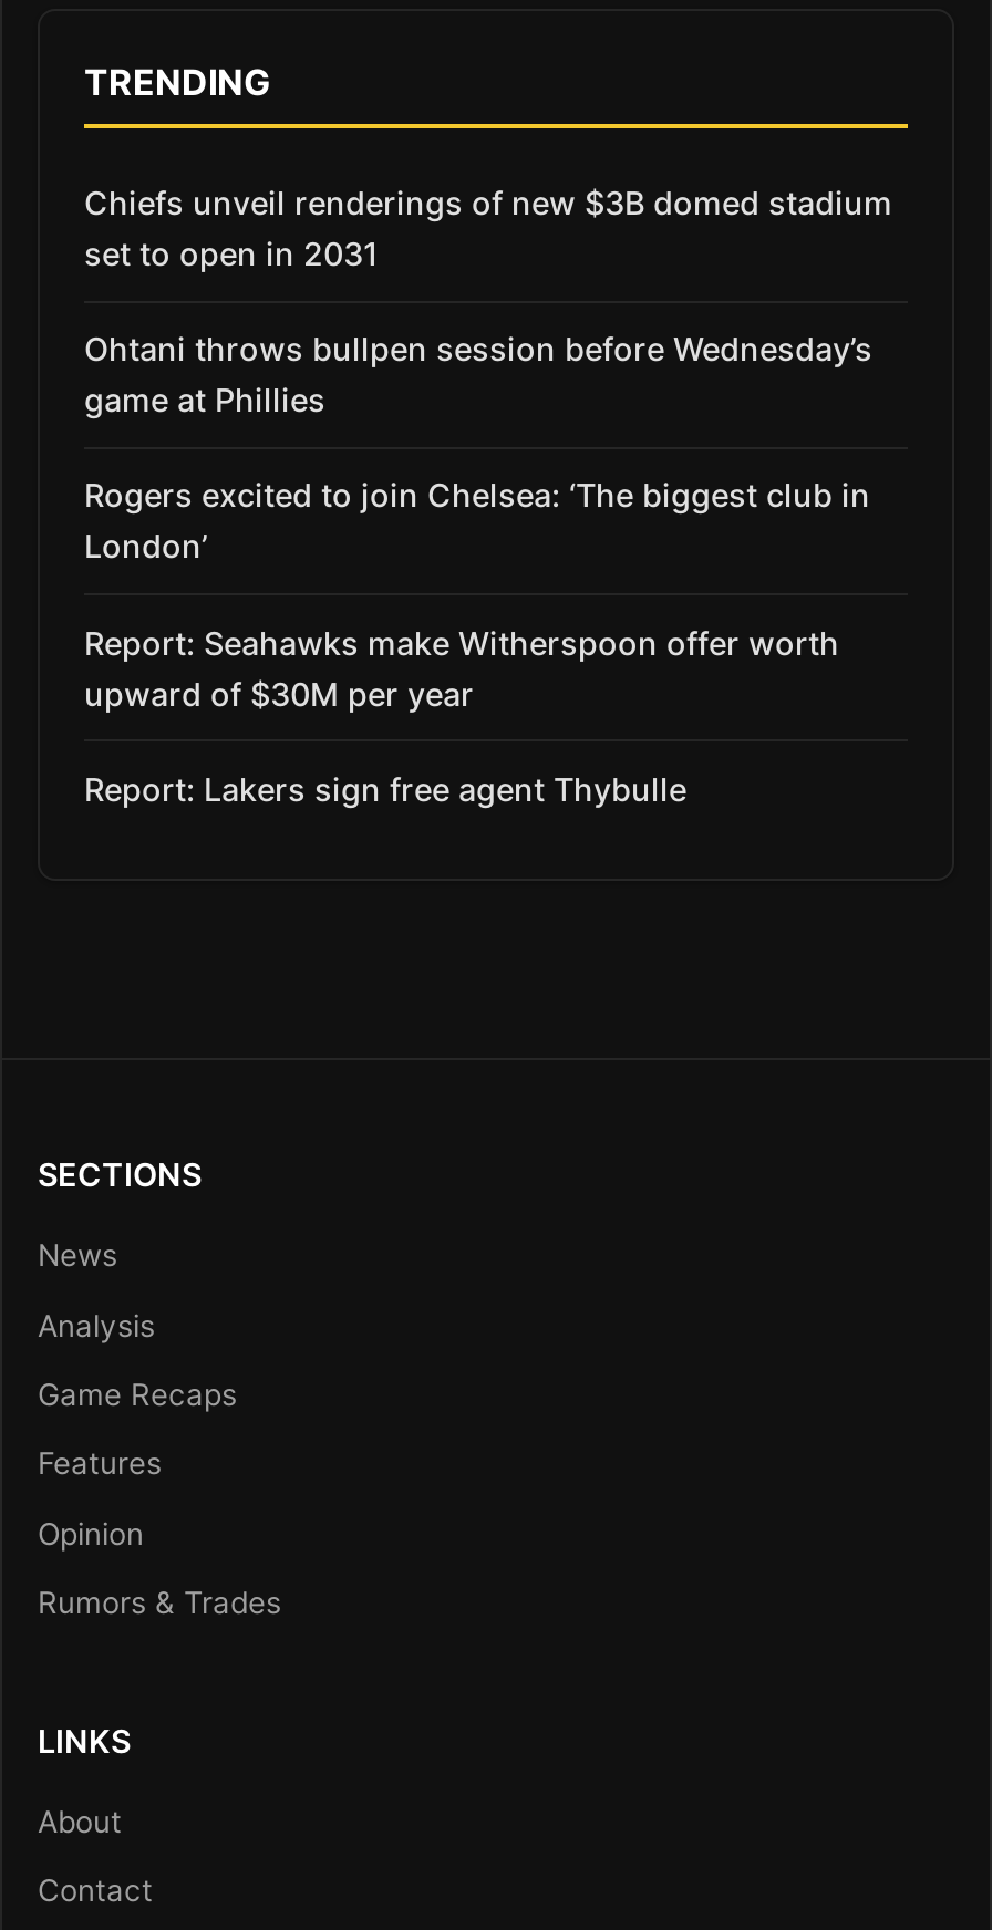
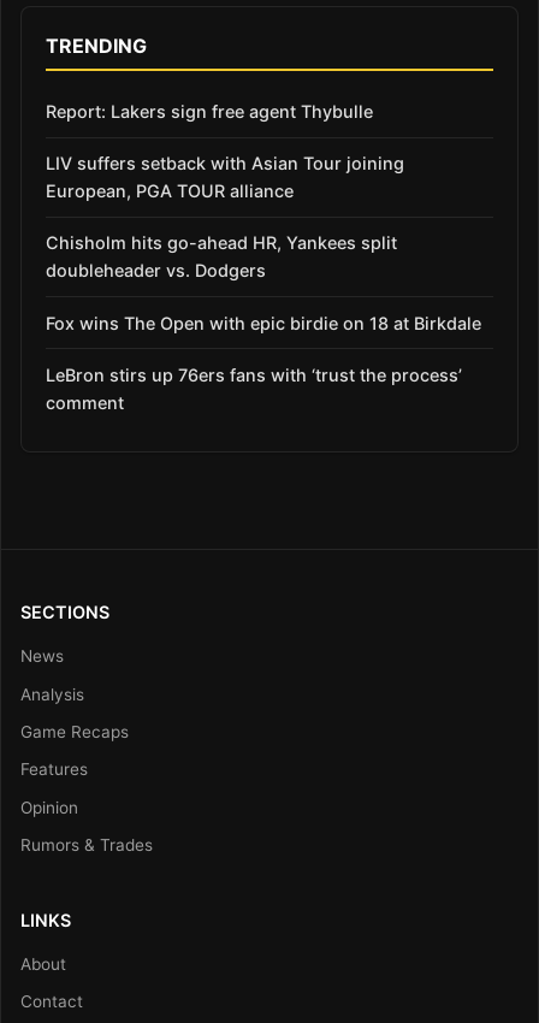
- Chiefs unveil renderings of new $3B domed stadium
- set to open in 2031
- Ohtani throws bullpen session before Wednesday’s
- game at Phillies
- Rogers excited to join Chelsea: ‘The biggest club in
- London’
- Report: Seahawks make Witherspoon offer worth
- upward of $30M per year

moved up: Report: Lakers sign free agent Thybulle

+ LIV suffers setback with Asian Tour joining
+ European, PGA TOUR alliance
+ Chisholm hits go-ahead HR, Yankees split
+ doubleheader vs. Dodgers
+ Fox wins The Open with epic birdie on 18 at Birkdale
+ LeBron stirs up 76ers fans with ‘trust the process’
+ comment
